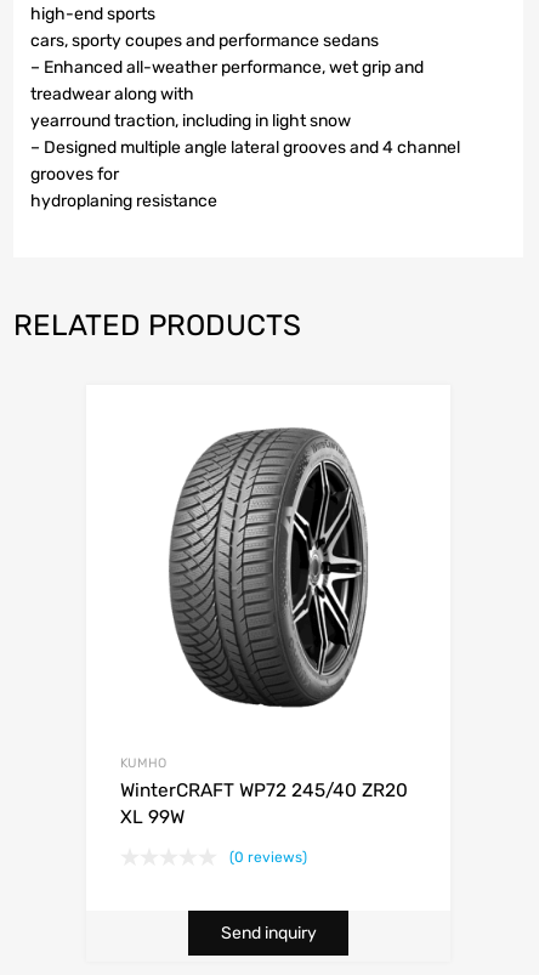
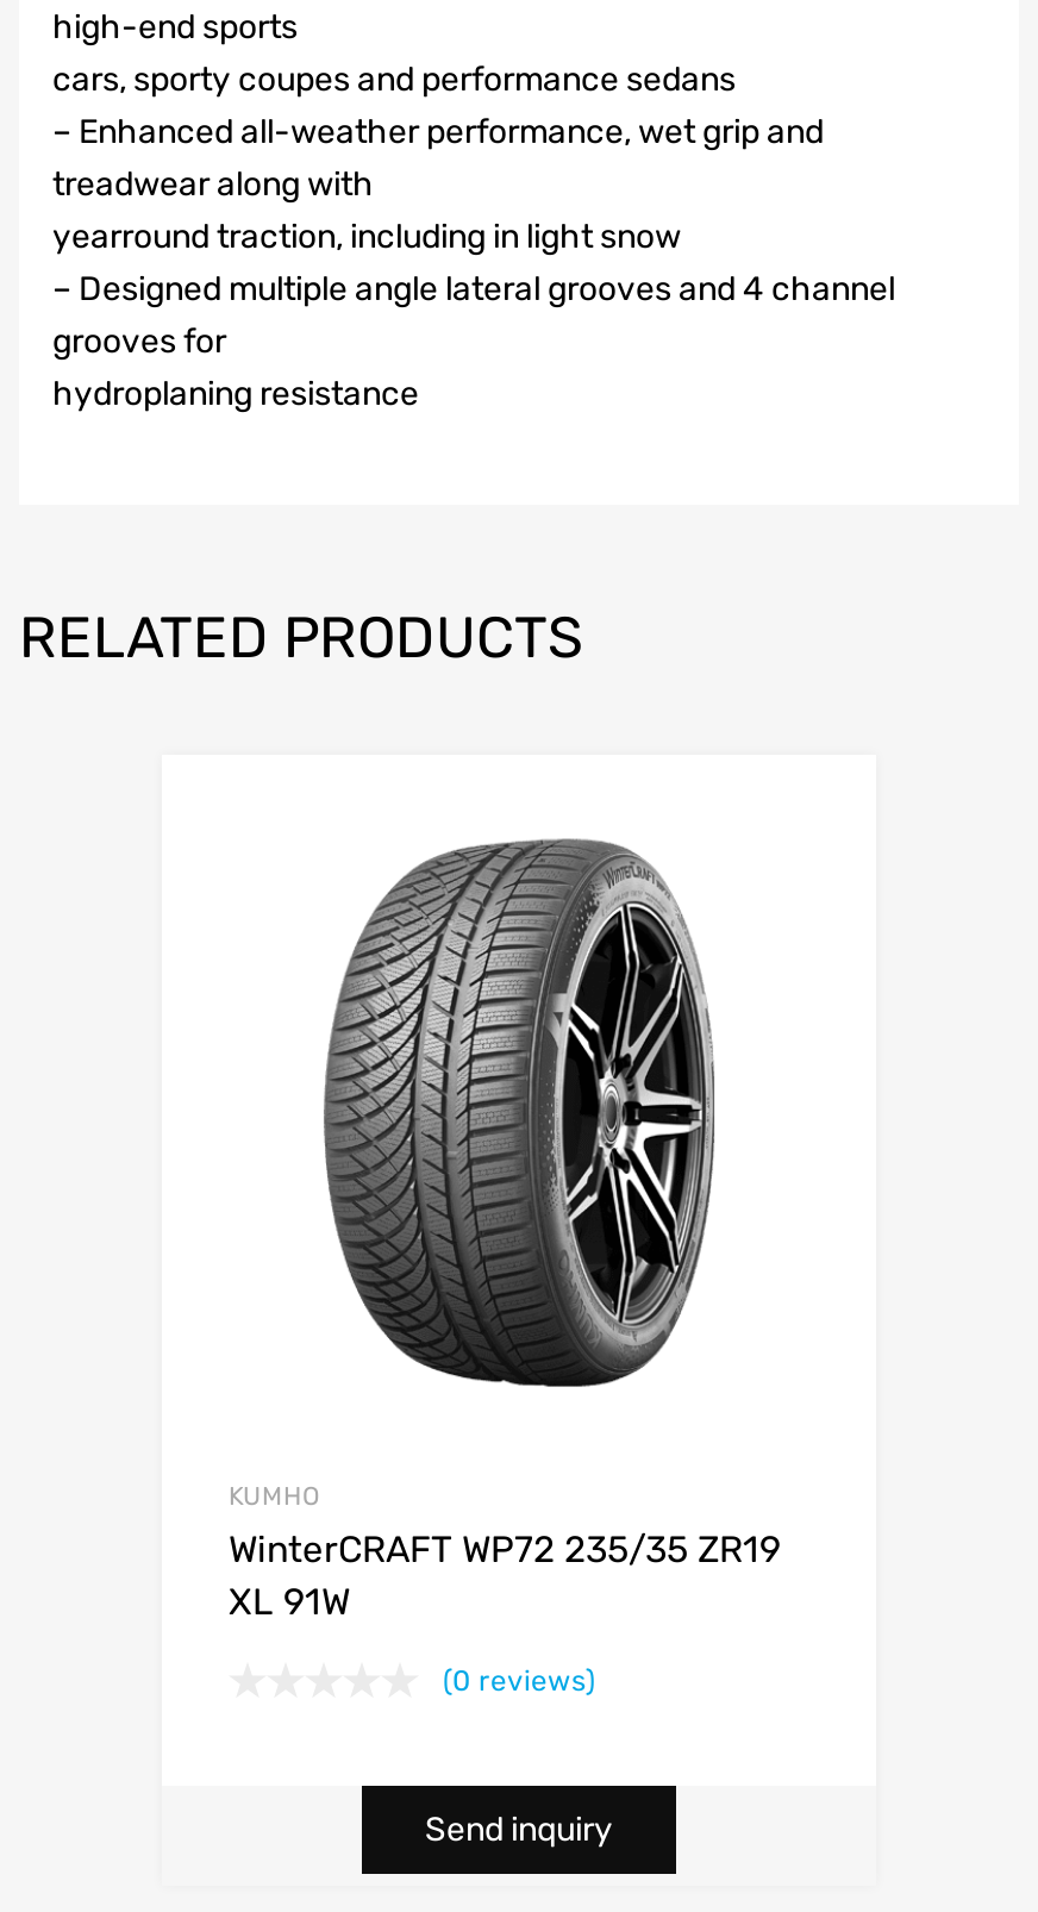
- WinterCRAFT WP72 245/40 ZR20
+ WinterCRAFT WP72 235/35 ZR19

- XL 99W
+ XL 91W
